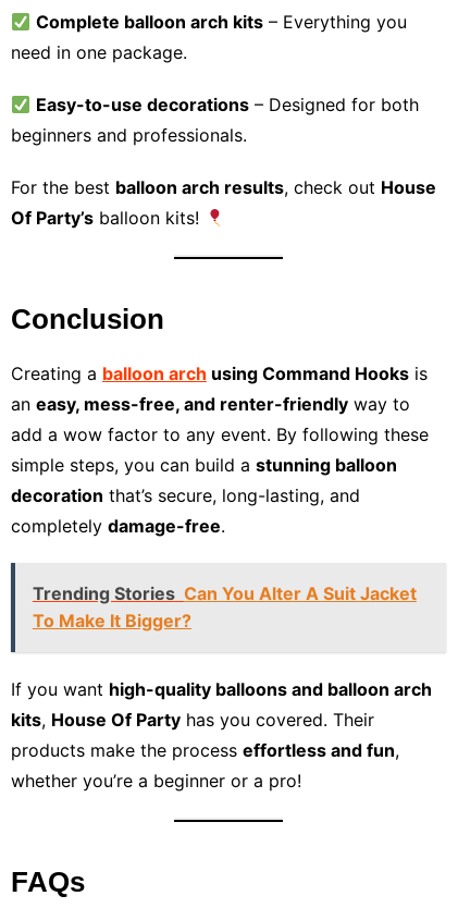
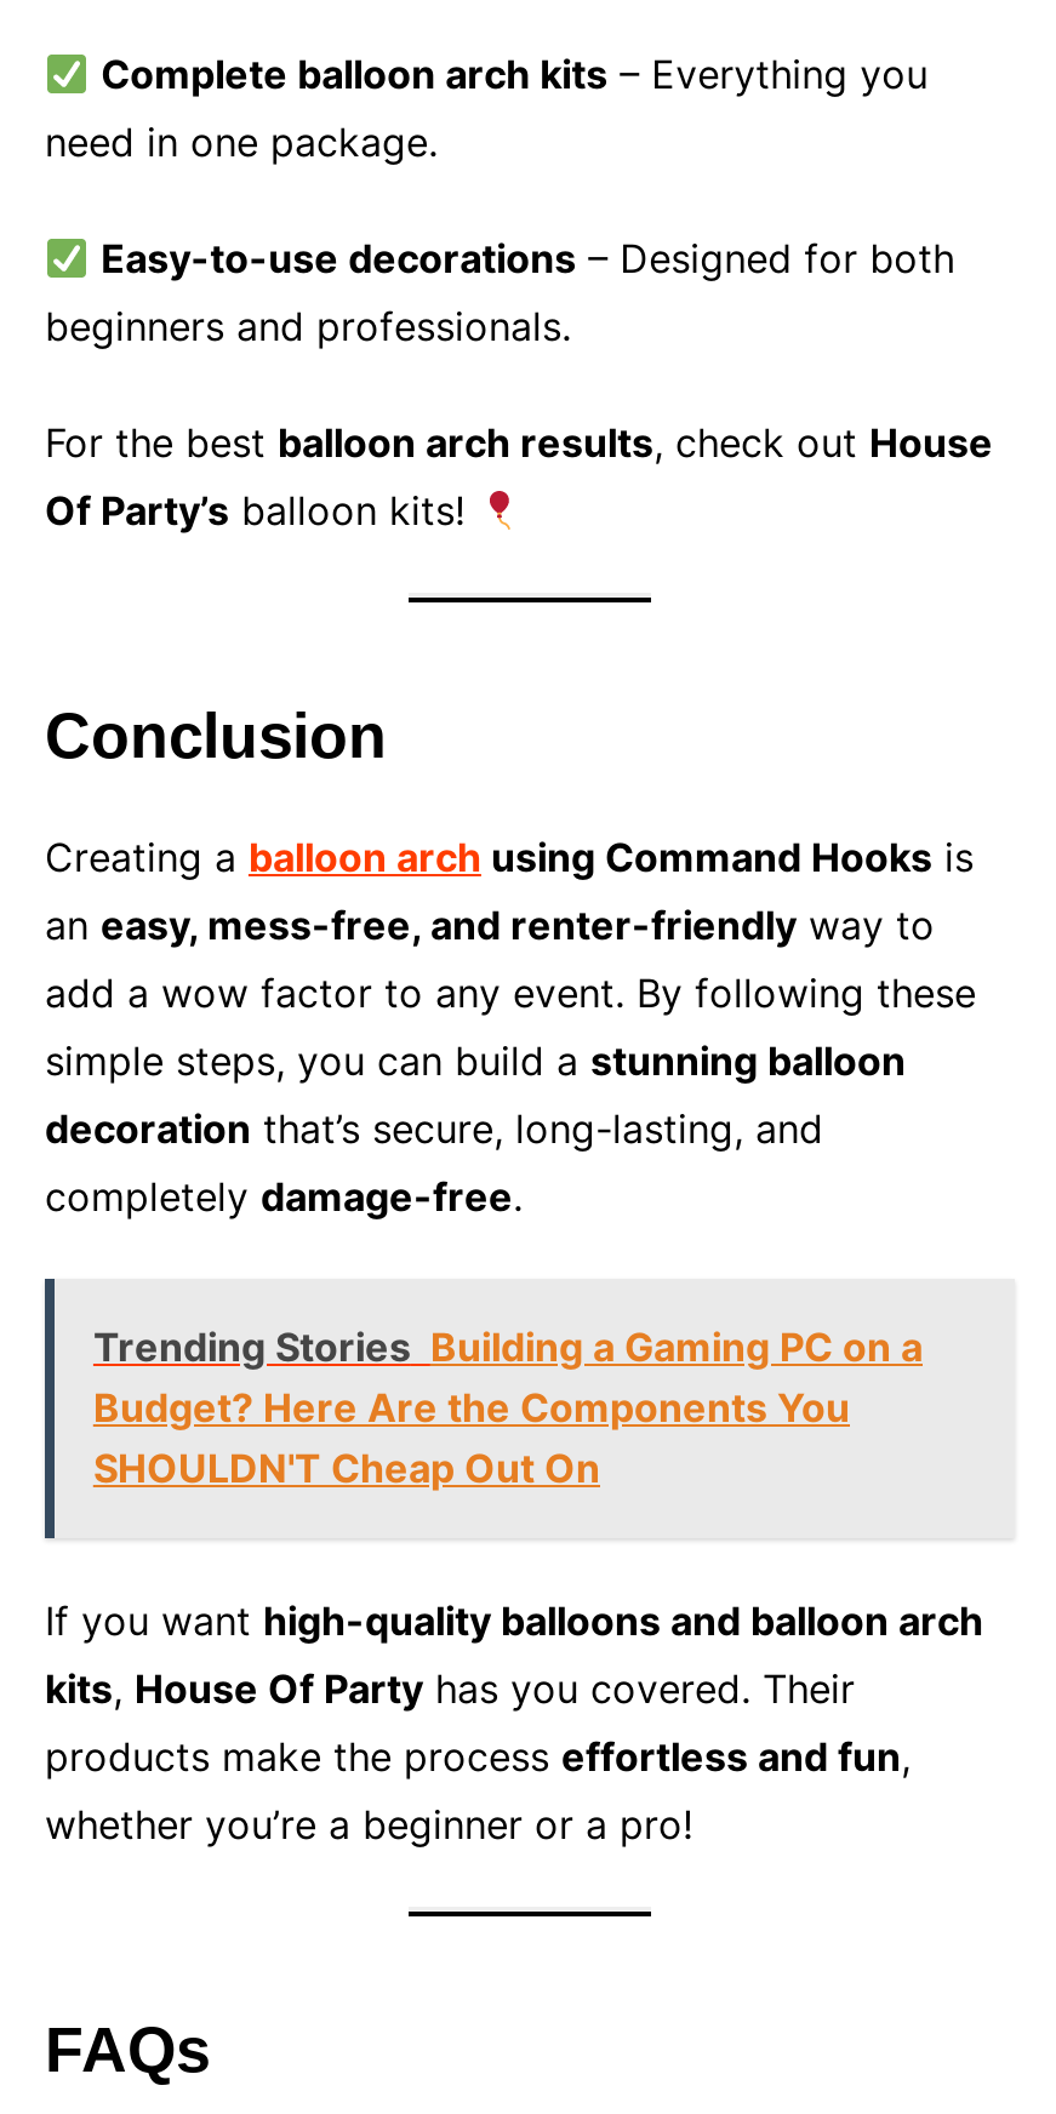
- Trending Stories Can You Alter A Suit Jacket
- To Make It Bigger?
+ Trending Stories Building a Gaming PC on a
+ Budget? Here Are the Components You
+ SHOULDN'T Cheap Out On
